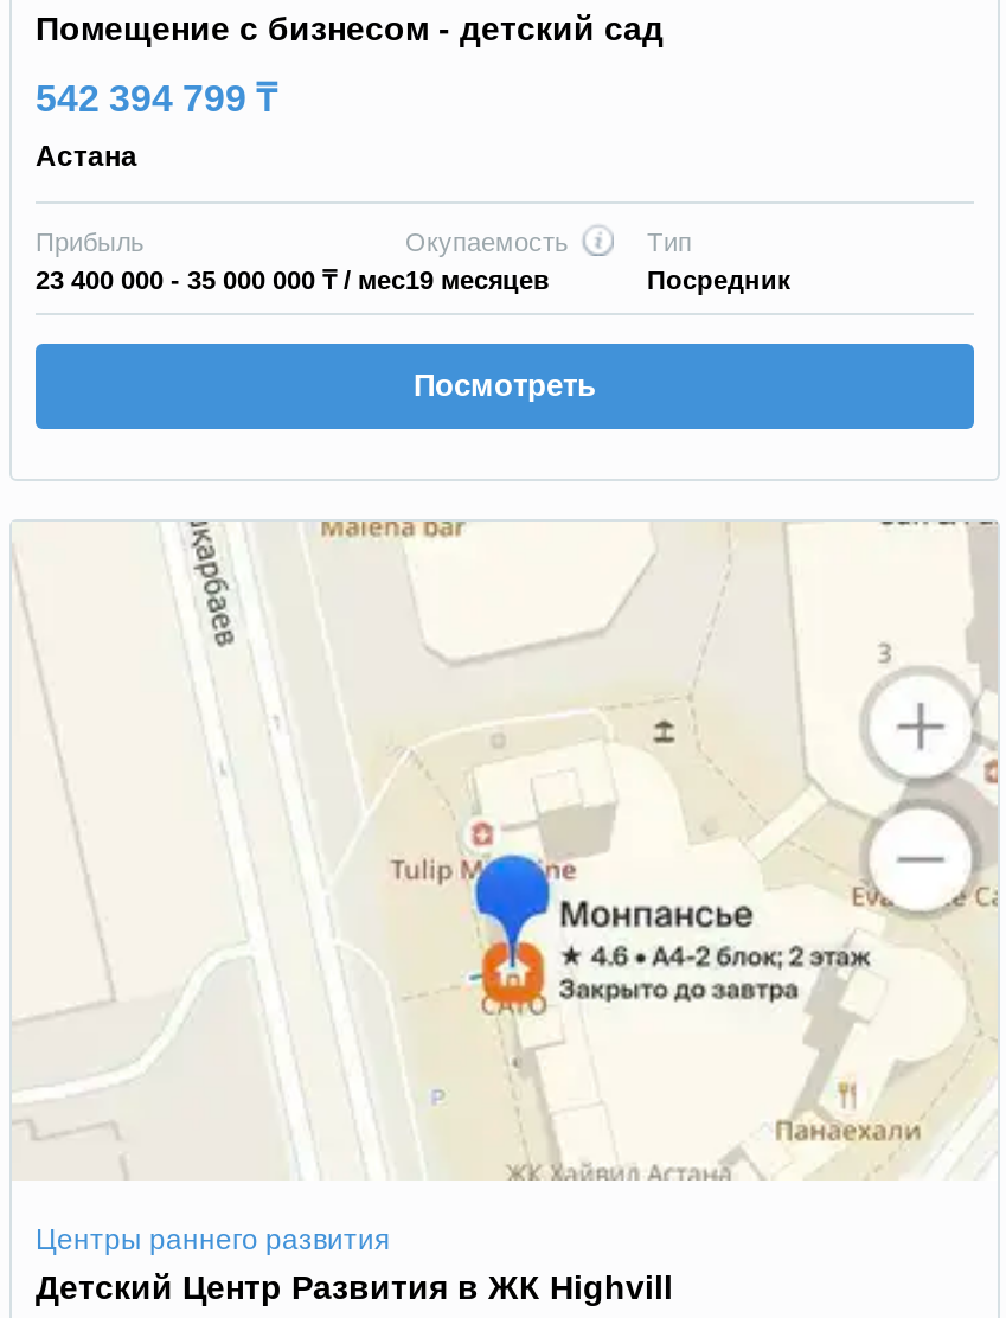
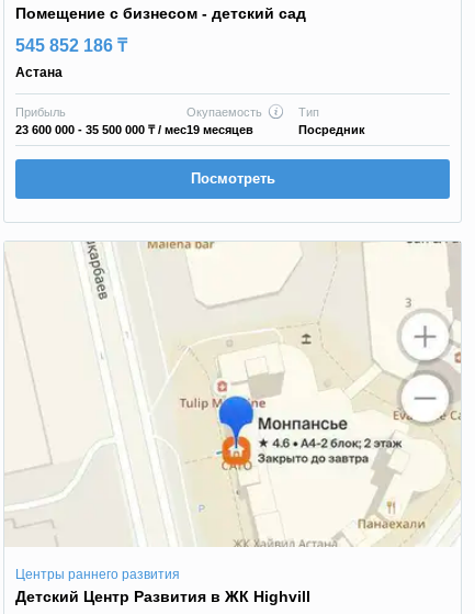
- 542 394 799 ₸
+ 545 852 186 ₸

- 23 400 000 - 35 000 000 ₸ / мес 19 месяцев
+ 23 600 000 - 35 500 000 ₸ / мес 19 месяцев
